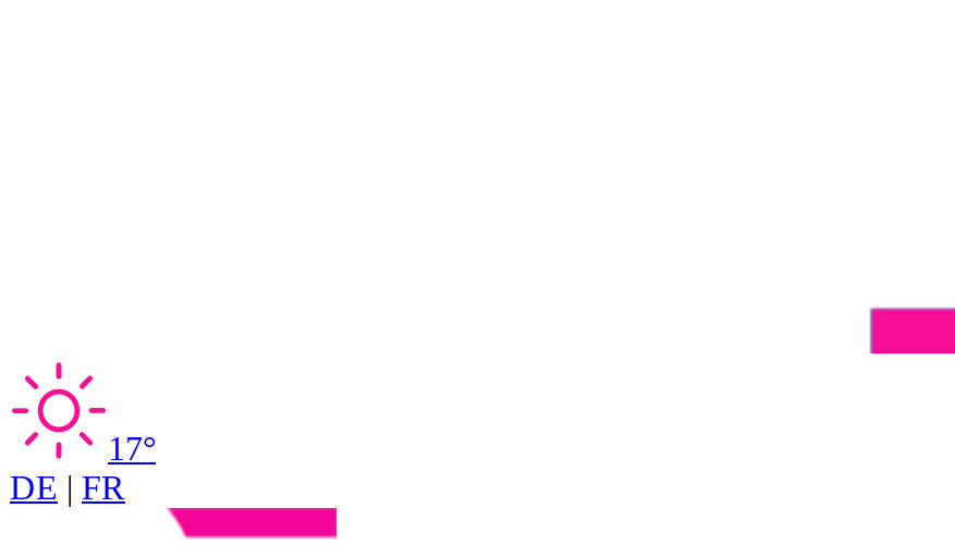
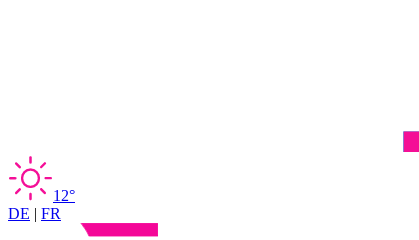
- 17°
+ 12°
